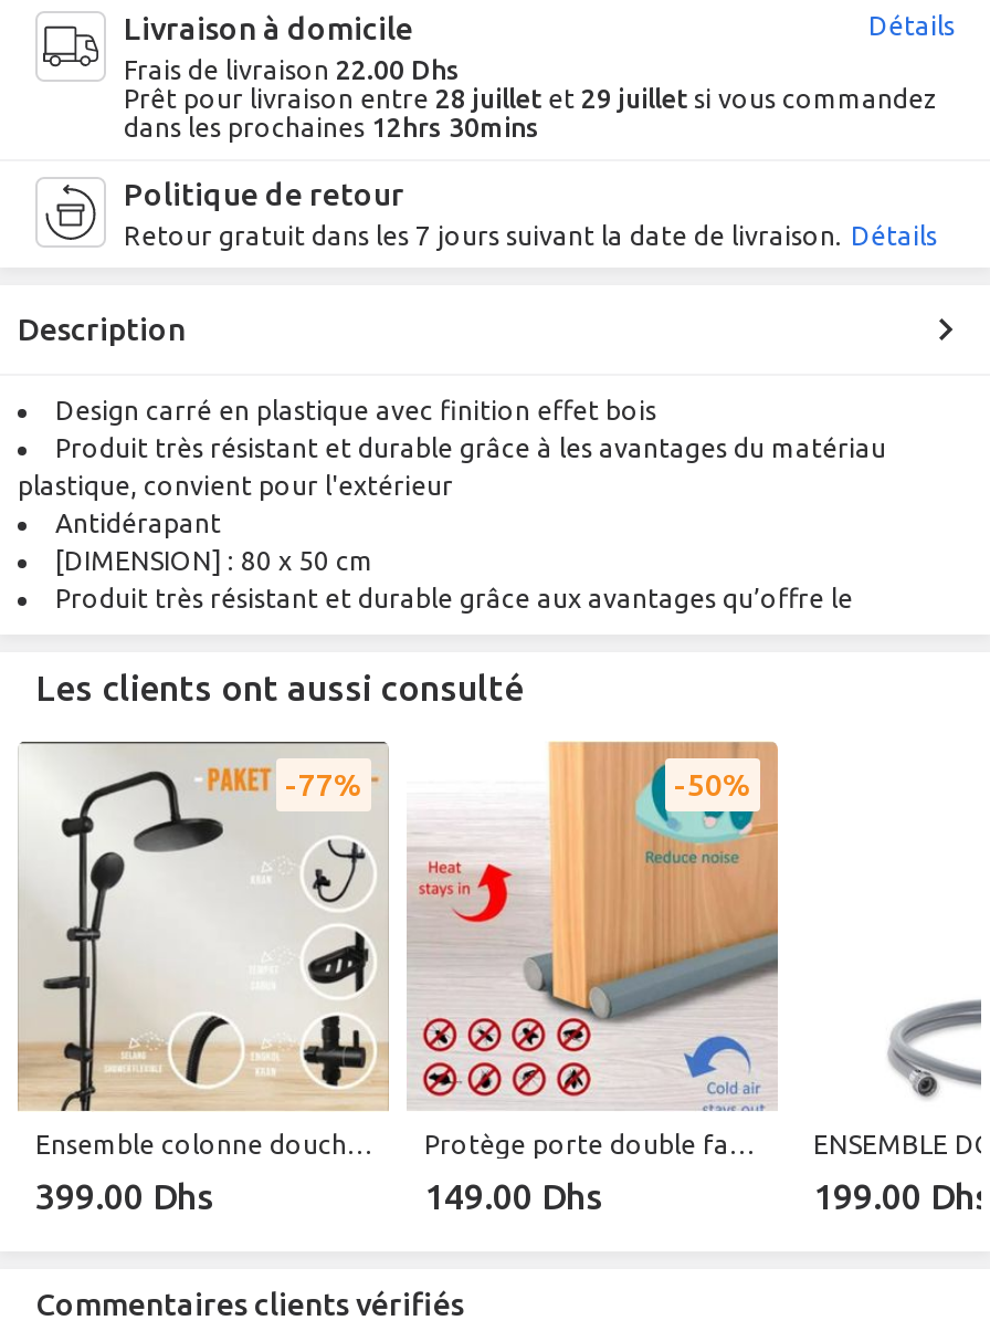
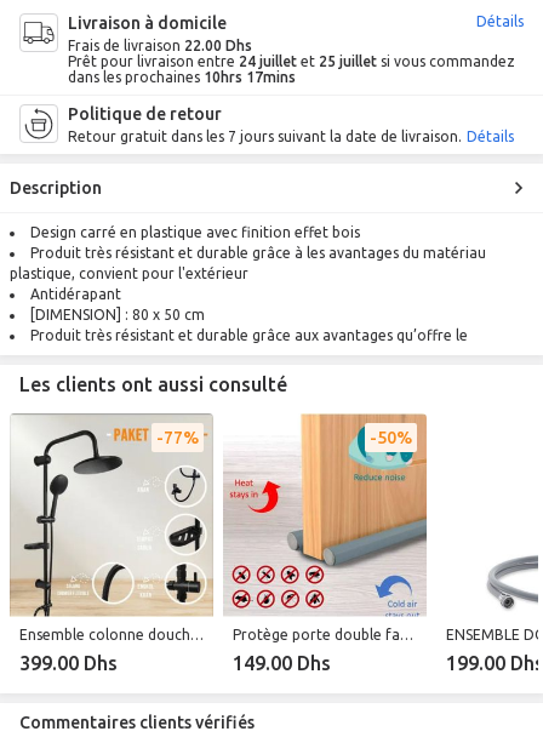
- Prêt pour livraison entre 28 juillet et 29 juillet si vous commandez
+ Prêt pour livraison entre 24 juillet et 25 juillet si vous commandez

- dans les prochaines 12hrs 30mins
+ dans les prochaines 10hrs 17mins
